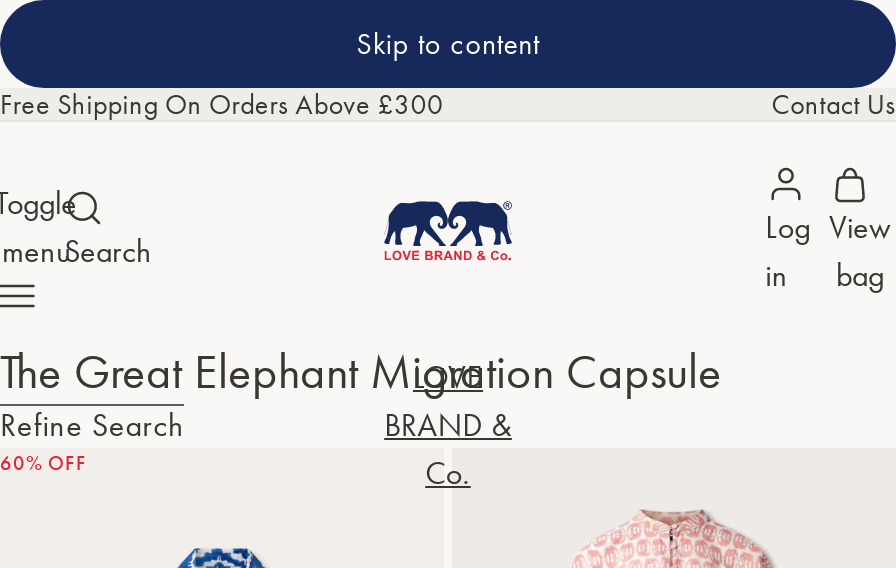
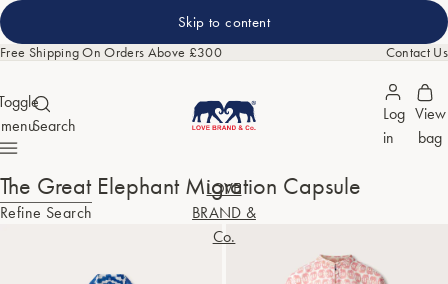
- 60% OFF
